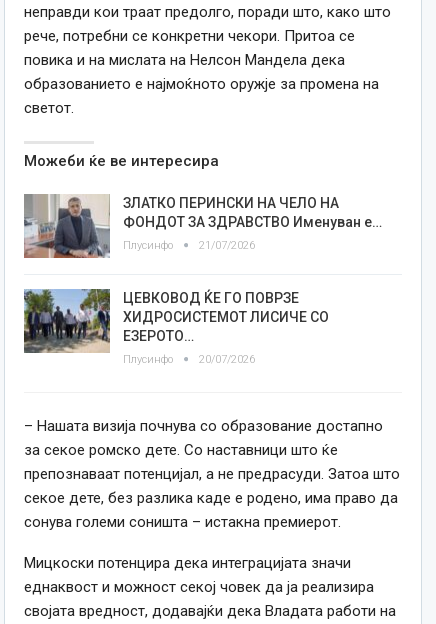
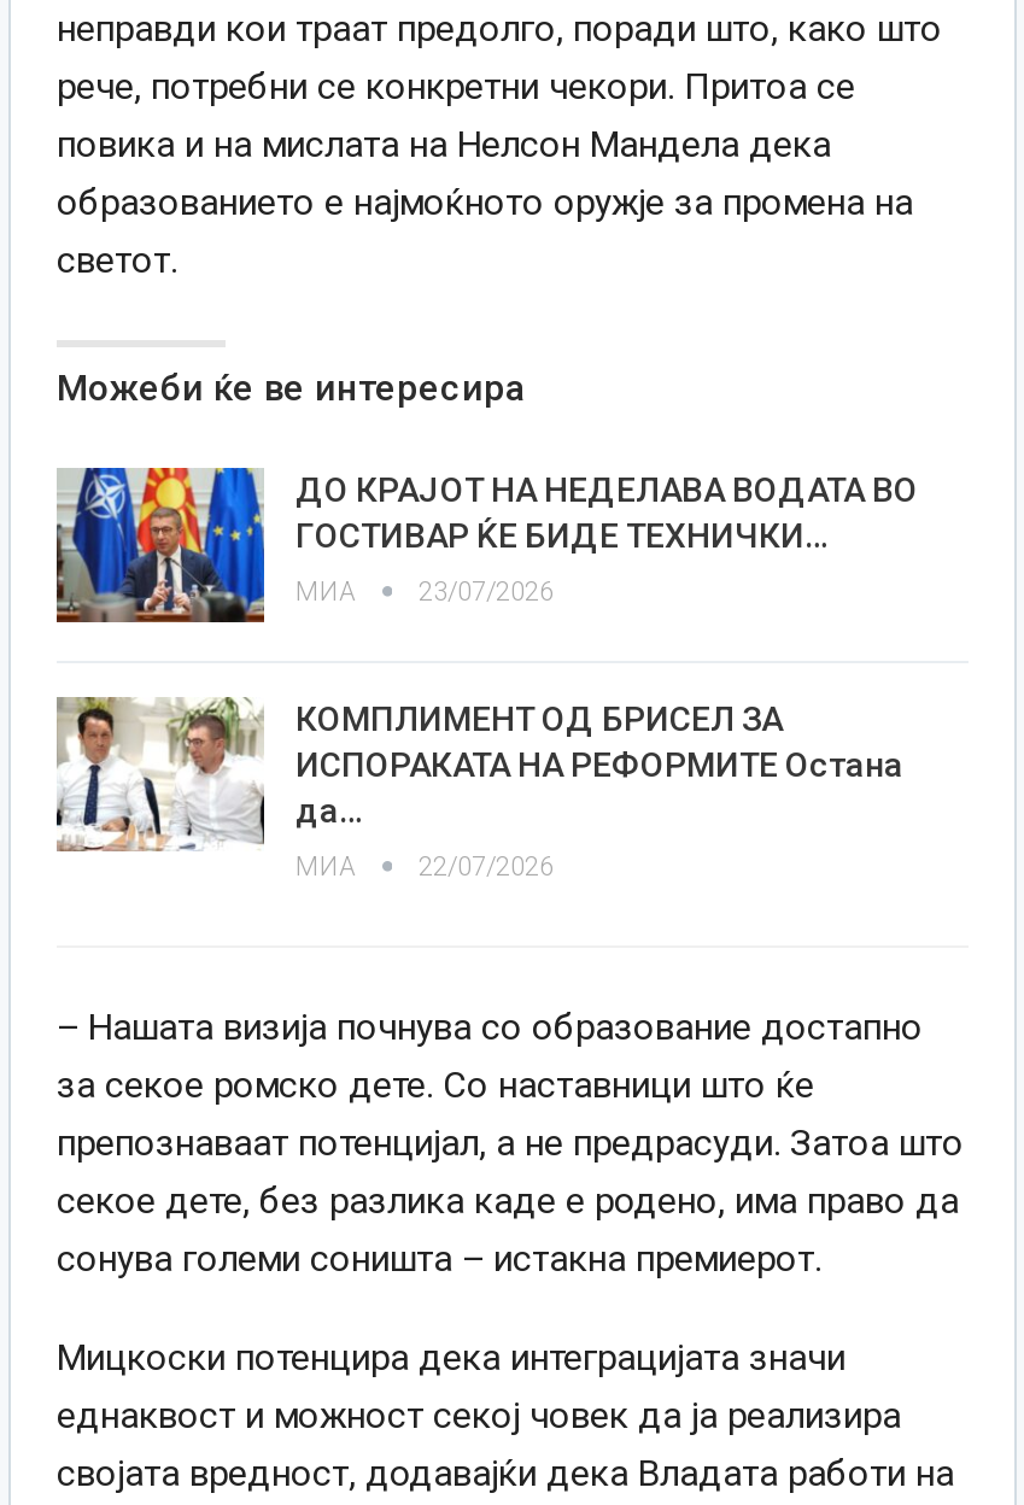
- [image]
- ЗЛАТКО ПЕРИНСКИ НА ЧЕЛО НА
- ФОНДОТ ЗА ЗДРАВСТВО Именуван е…
+ [image]
+ ДО КРАЈОТ НА НЕДЕЛАВА ВОДАТА ВО
+ ГОСТИВАР ЌЕ БИДЕ ТЕХНИЧКИ…

- Плусинфо
- 21/07/2026
+ МИА
+ 23/07/2026

- [image]
- ЦЕВКОВОД ЌЕ ГО ПОВРЗЕ
- ХИДРОСИСТЕМОТ ЛИСИЧЕ СО
- ЕЗЕРОТО…
+ [image]
+ КОМПЛИМЕНТ ОД БРИСЕЛ ЗА
+ ИСПОРАКАТА НА РЕФОРМИТЕ Остана
+ да…

- Плусинфо
- 20/07/2026
+ МИА
+ 22/07/2026
